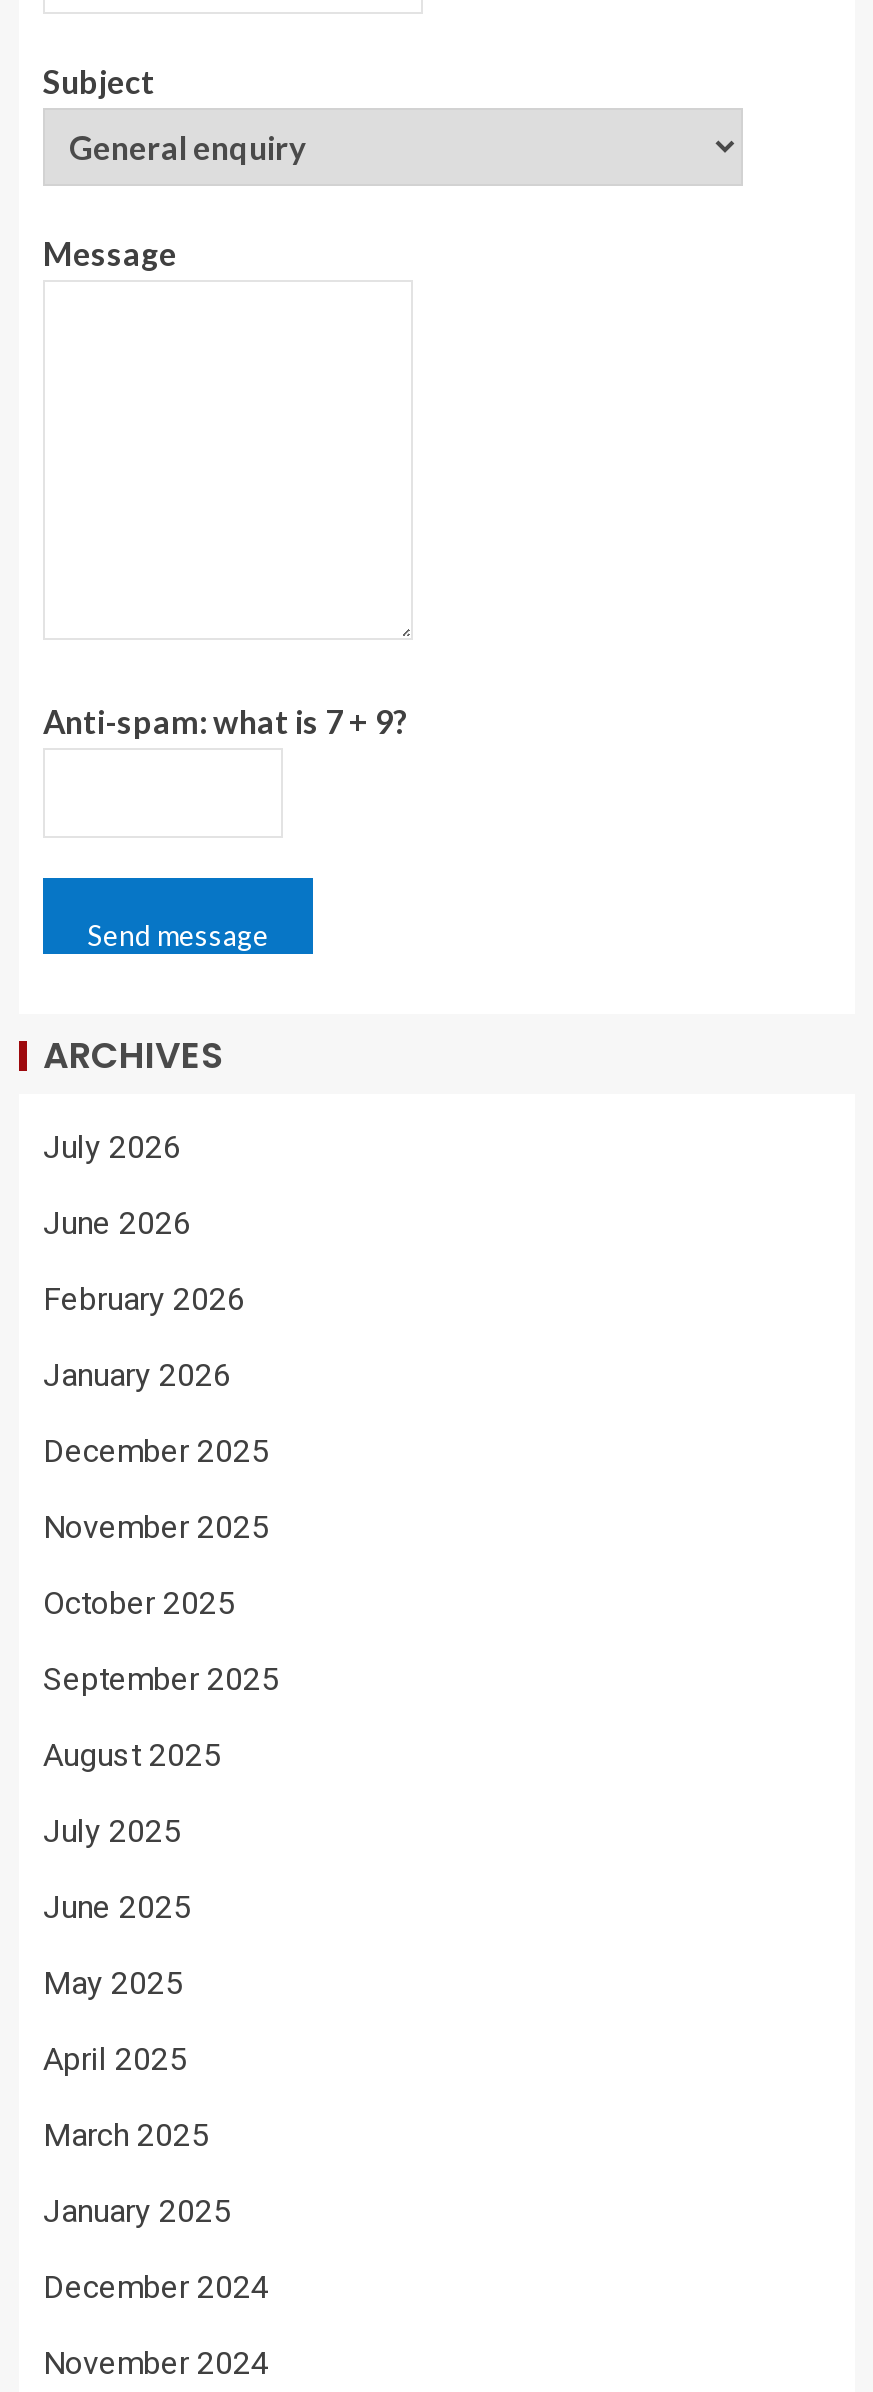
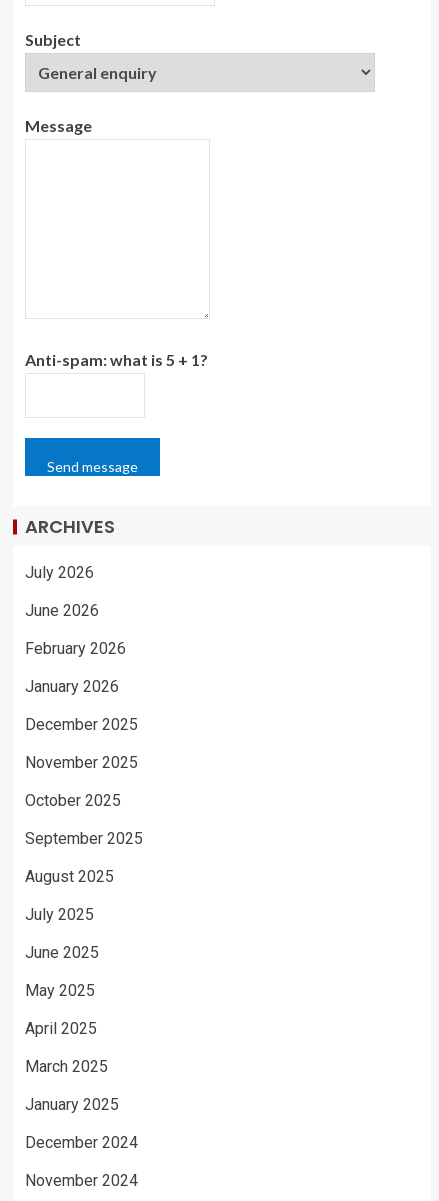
- Anti-spam: what is 7 + 9?
+ Anti-spam: what is 5 + 1?
